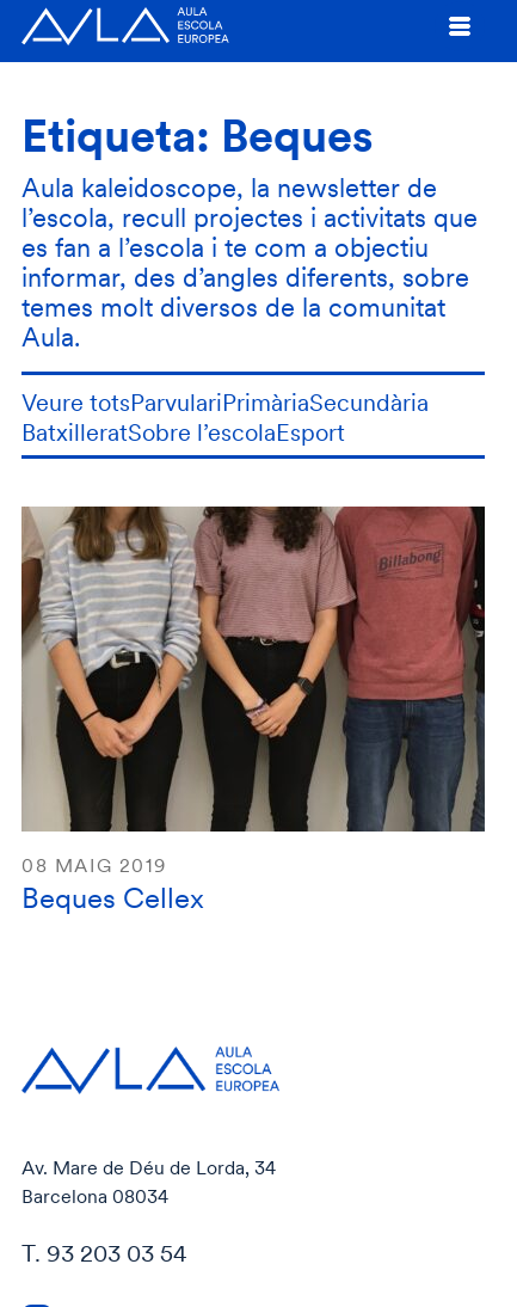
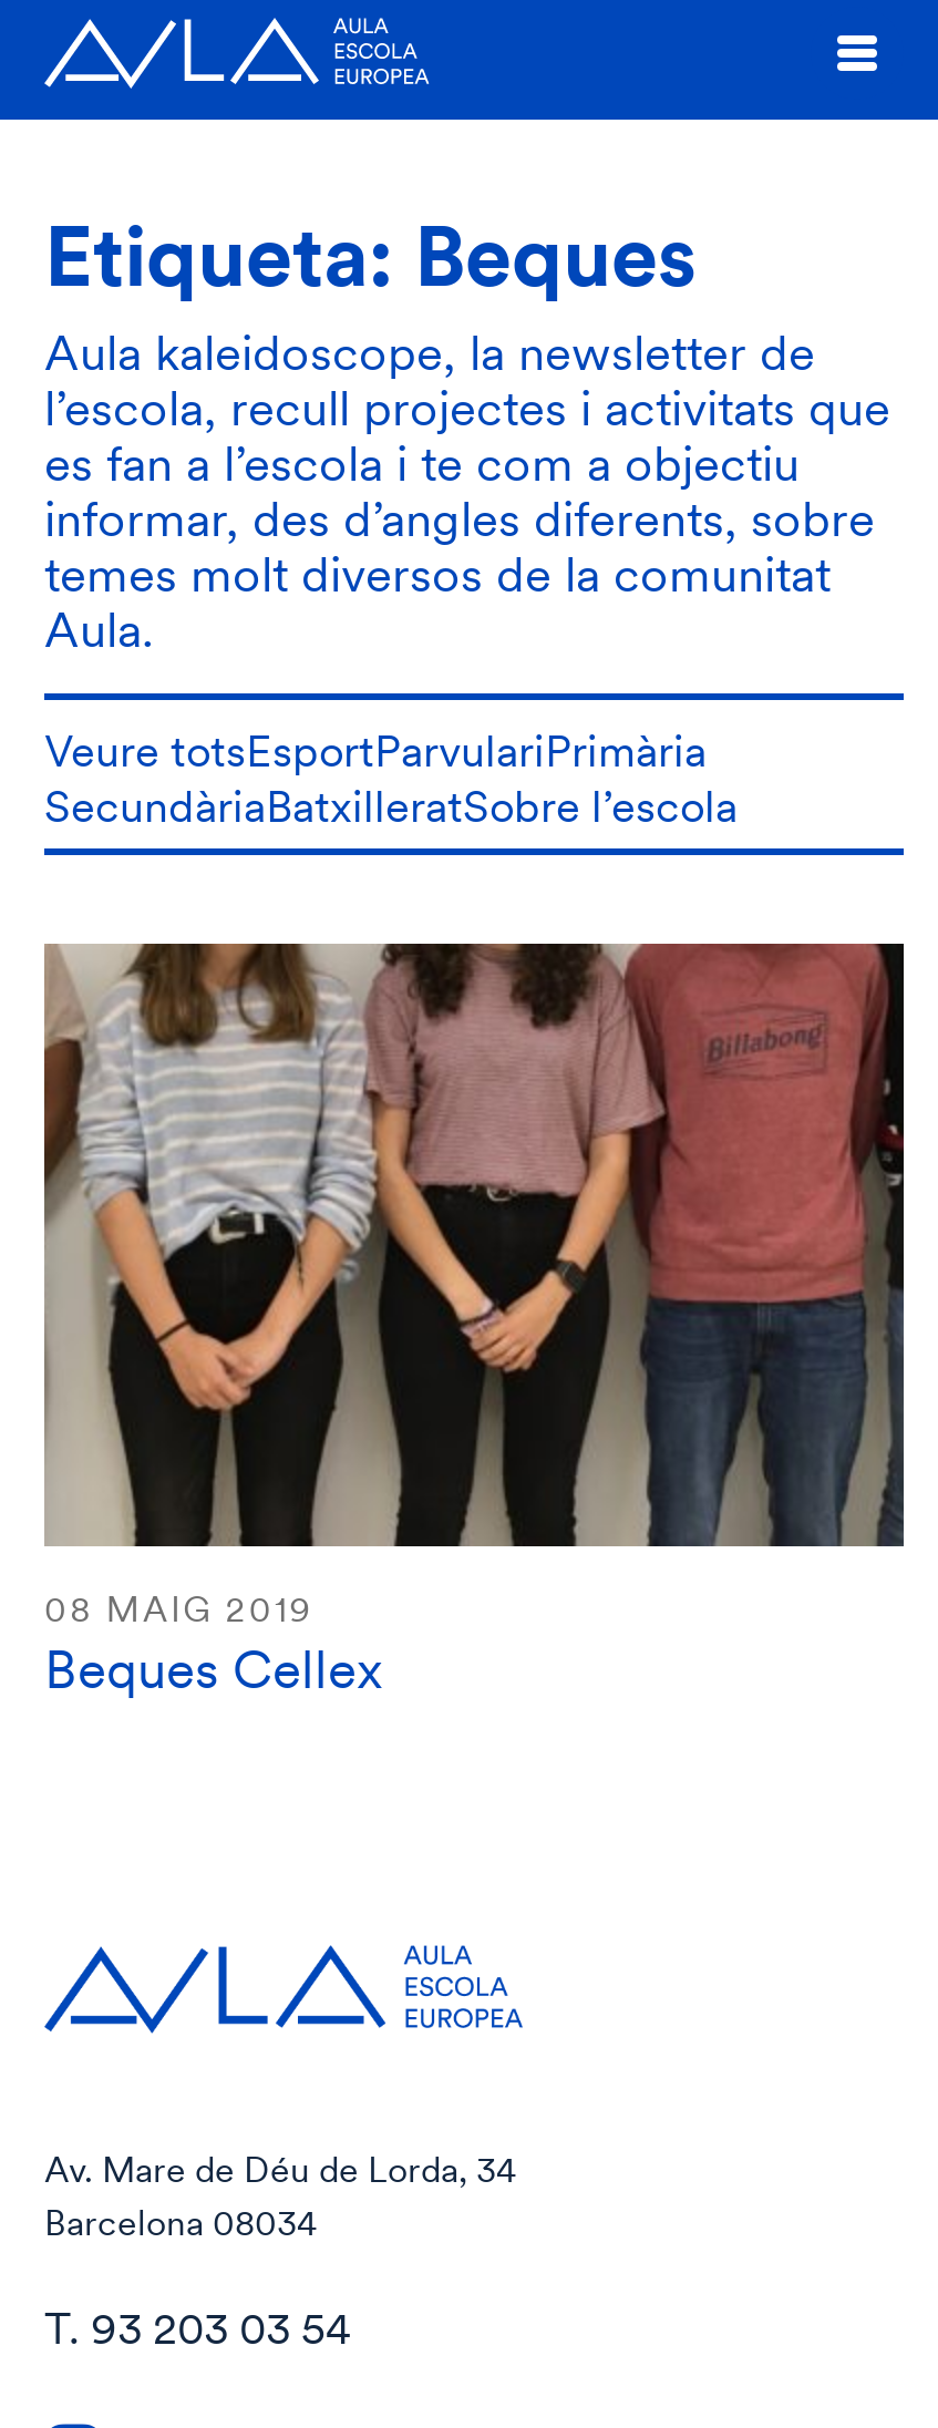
- Veure totsParvulariPrimàriaSecundària
- BatxilleratSobre l’escolaEsport
+ Veure totsEsportParvulariPrimària
+ SecundàriaBatxilleratSobre l’escola
